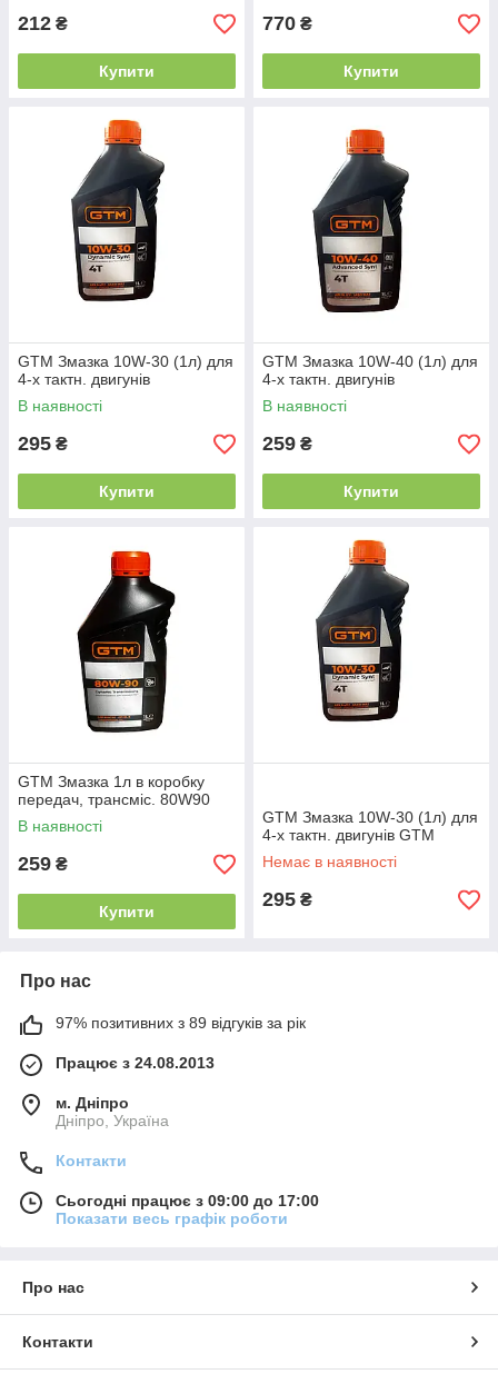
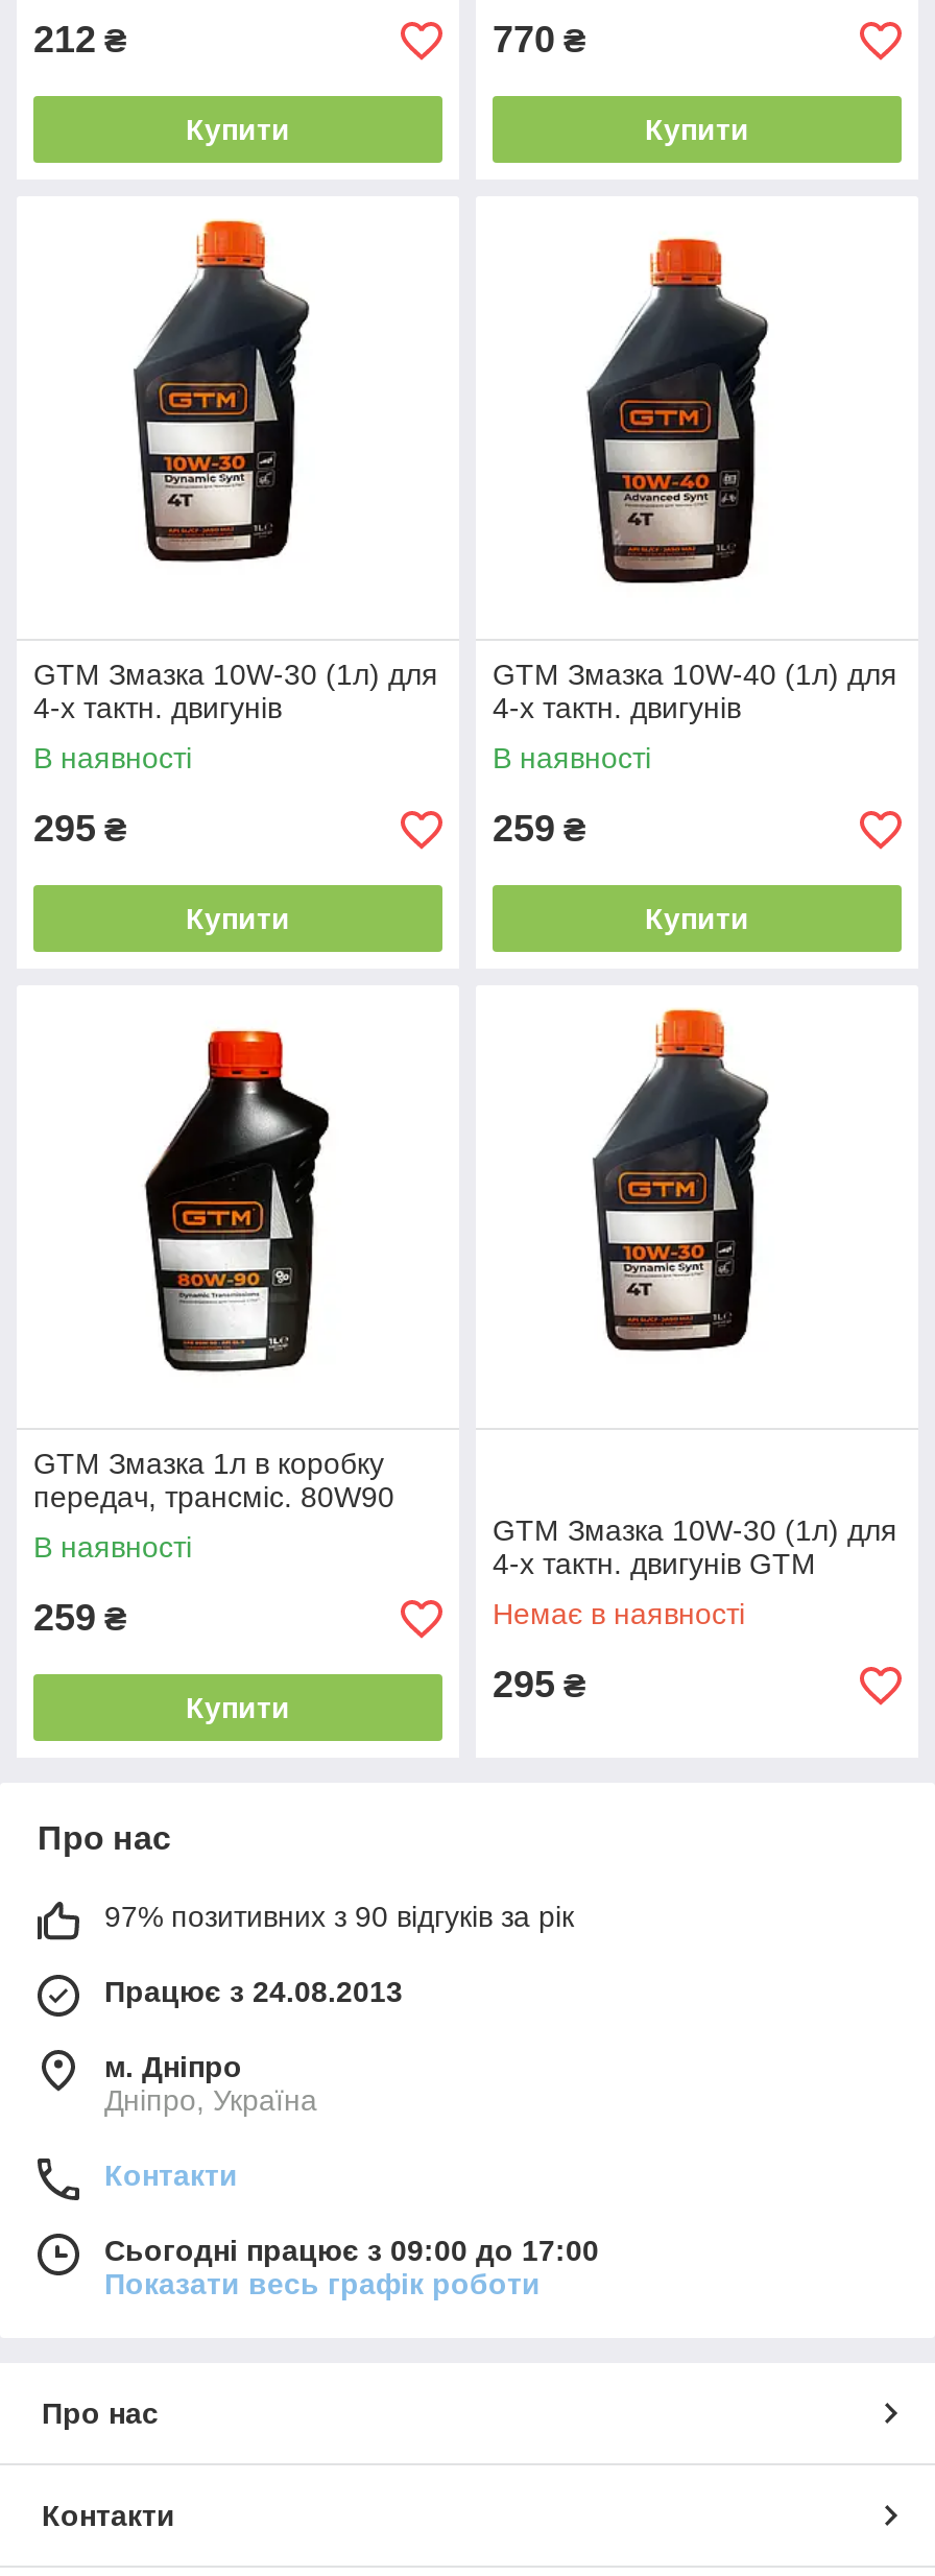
- 97% позитивних з 89 відгуків за рік
+ 97% позитивних з 90 відгуків за рік
